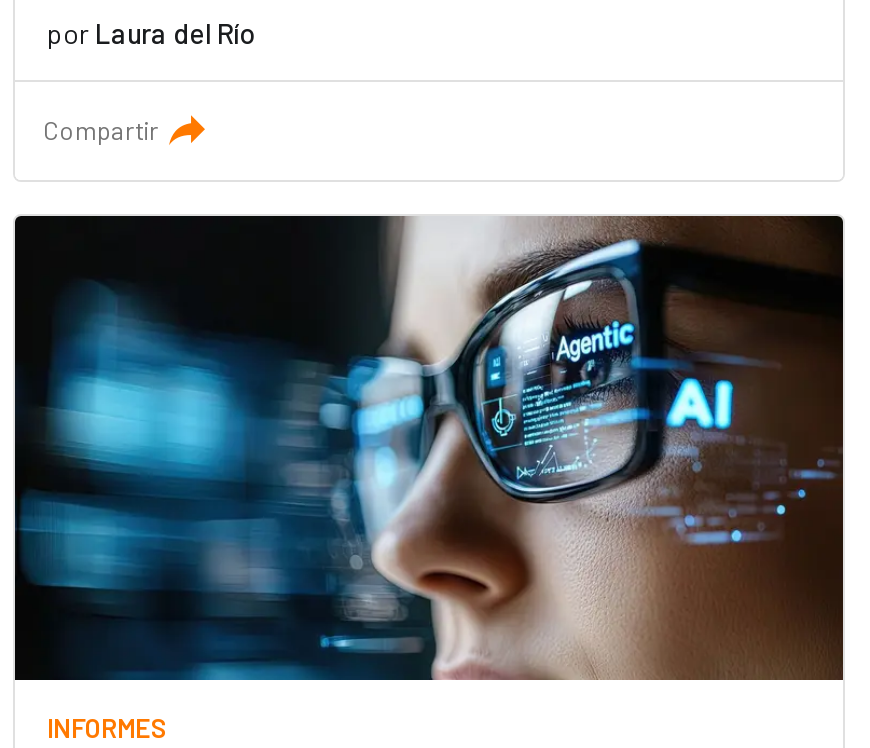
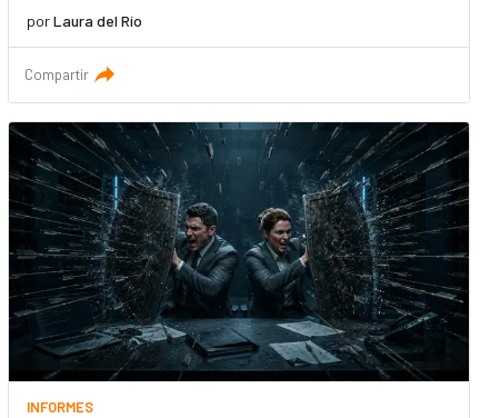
- [image]
+ [image]
